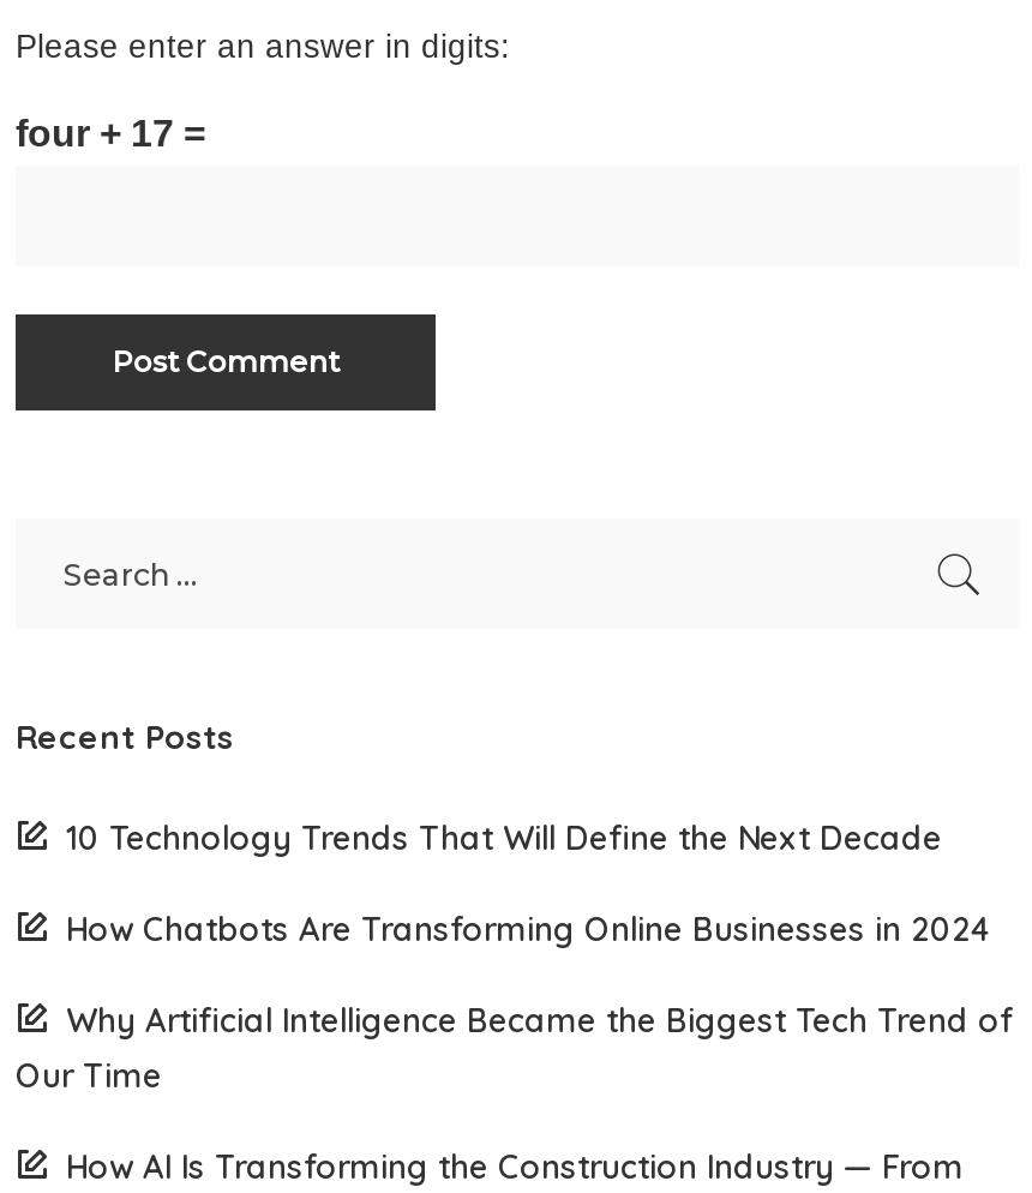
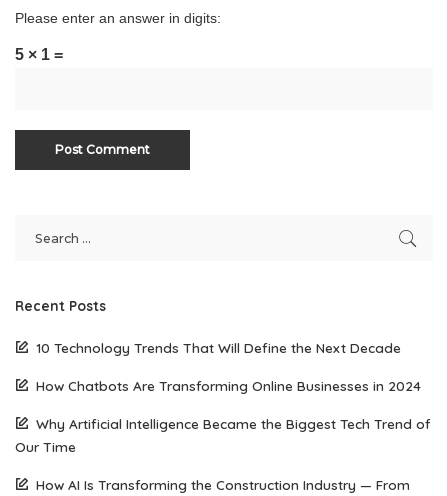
- four + 17 =
+ 5 × 1 =
